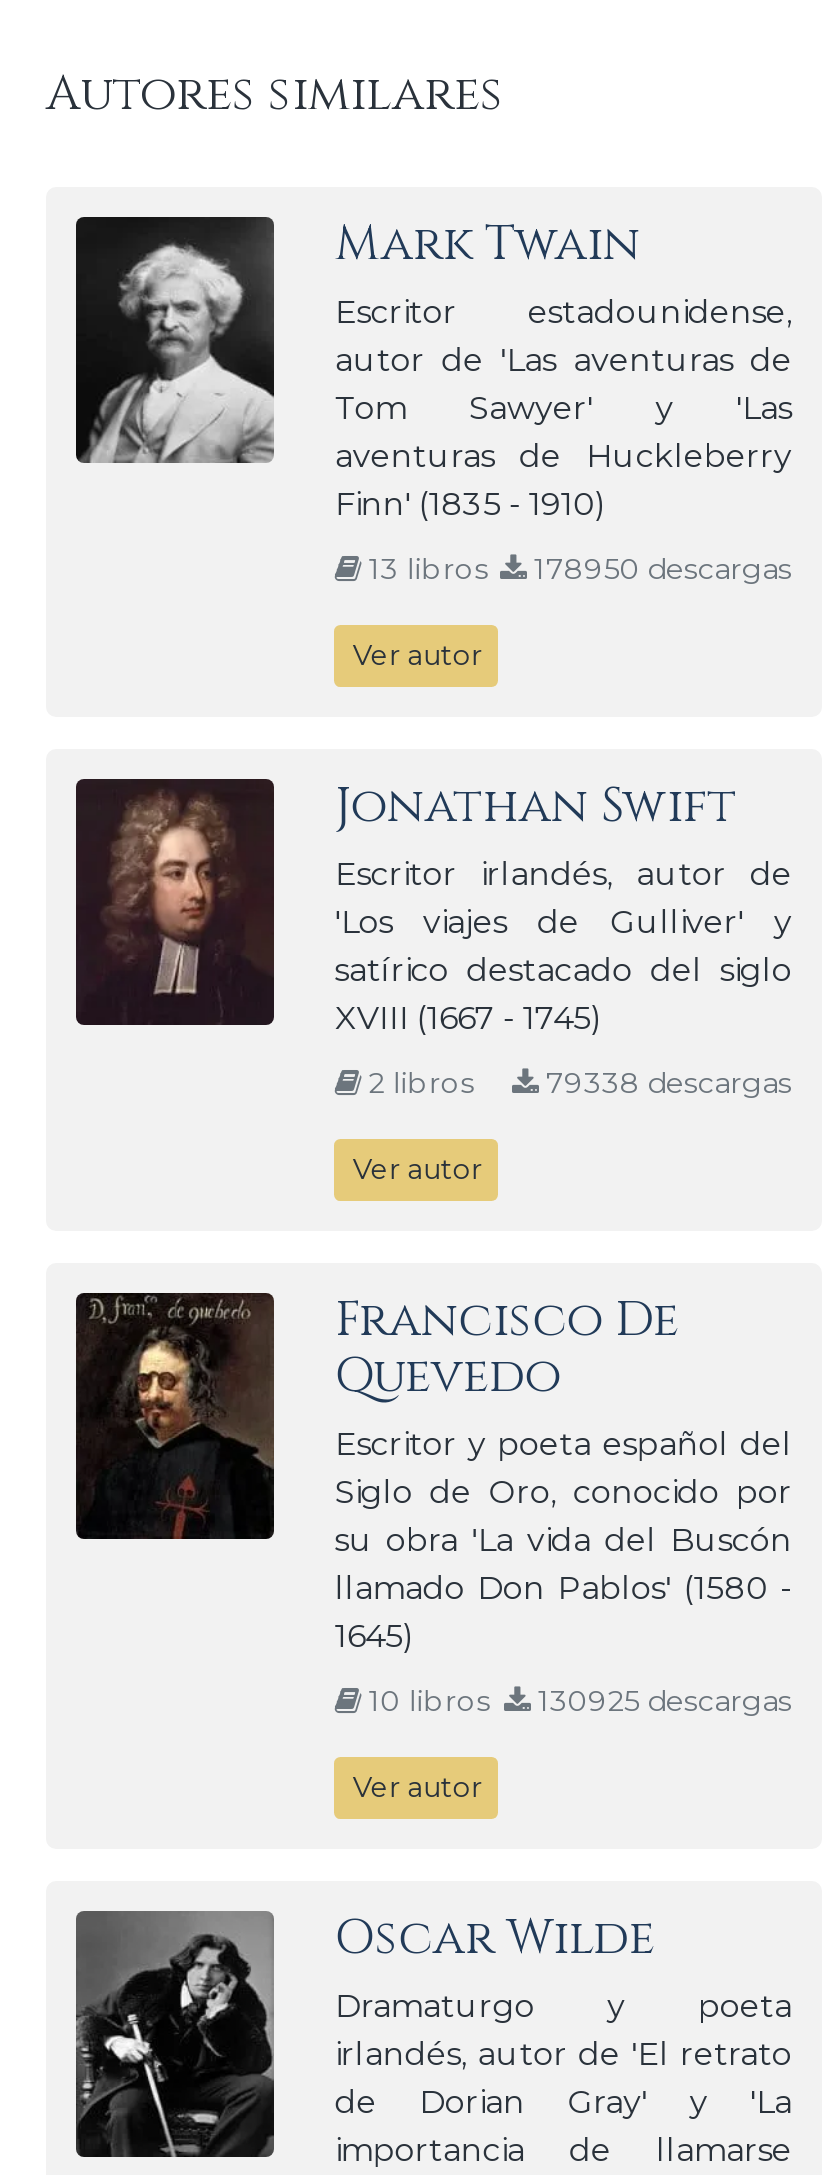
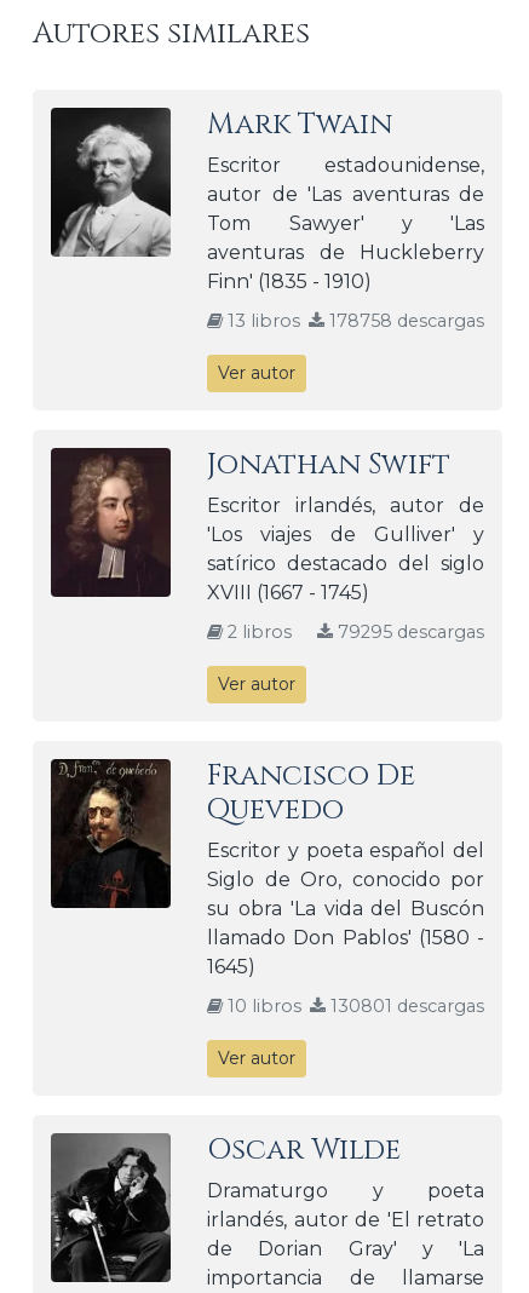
- 13 libros 178950 descargas
+ 13 libros 178758 descargas

- 2 libros 79338 descargas
+ 2 libros 79295 descargas

- 10 libros 130925 descargas
+ 10 libros 130801 descargas
